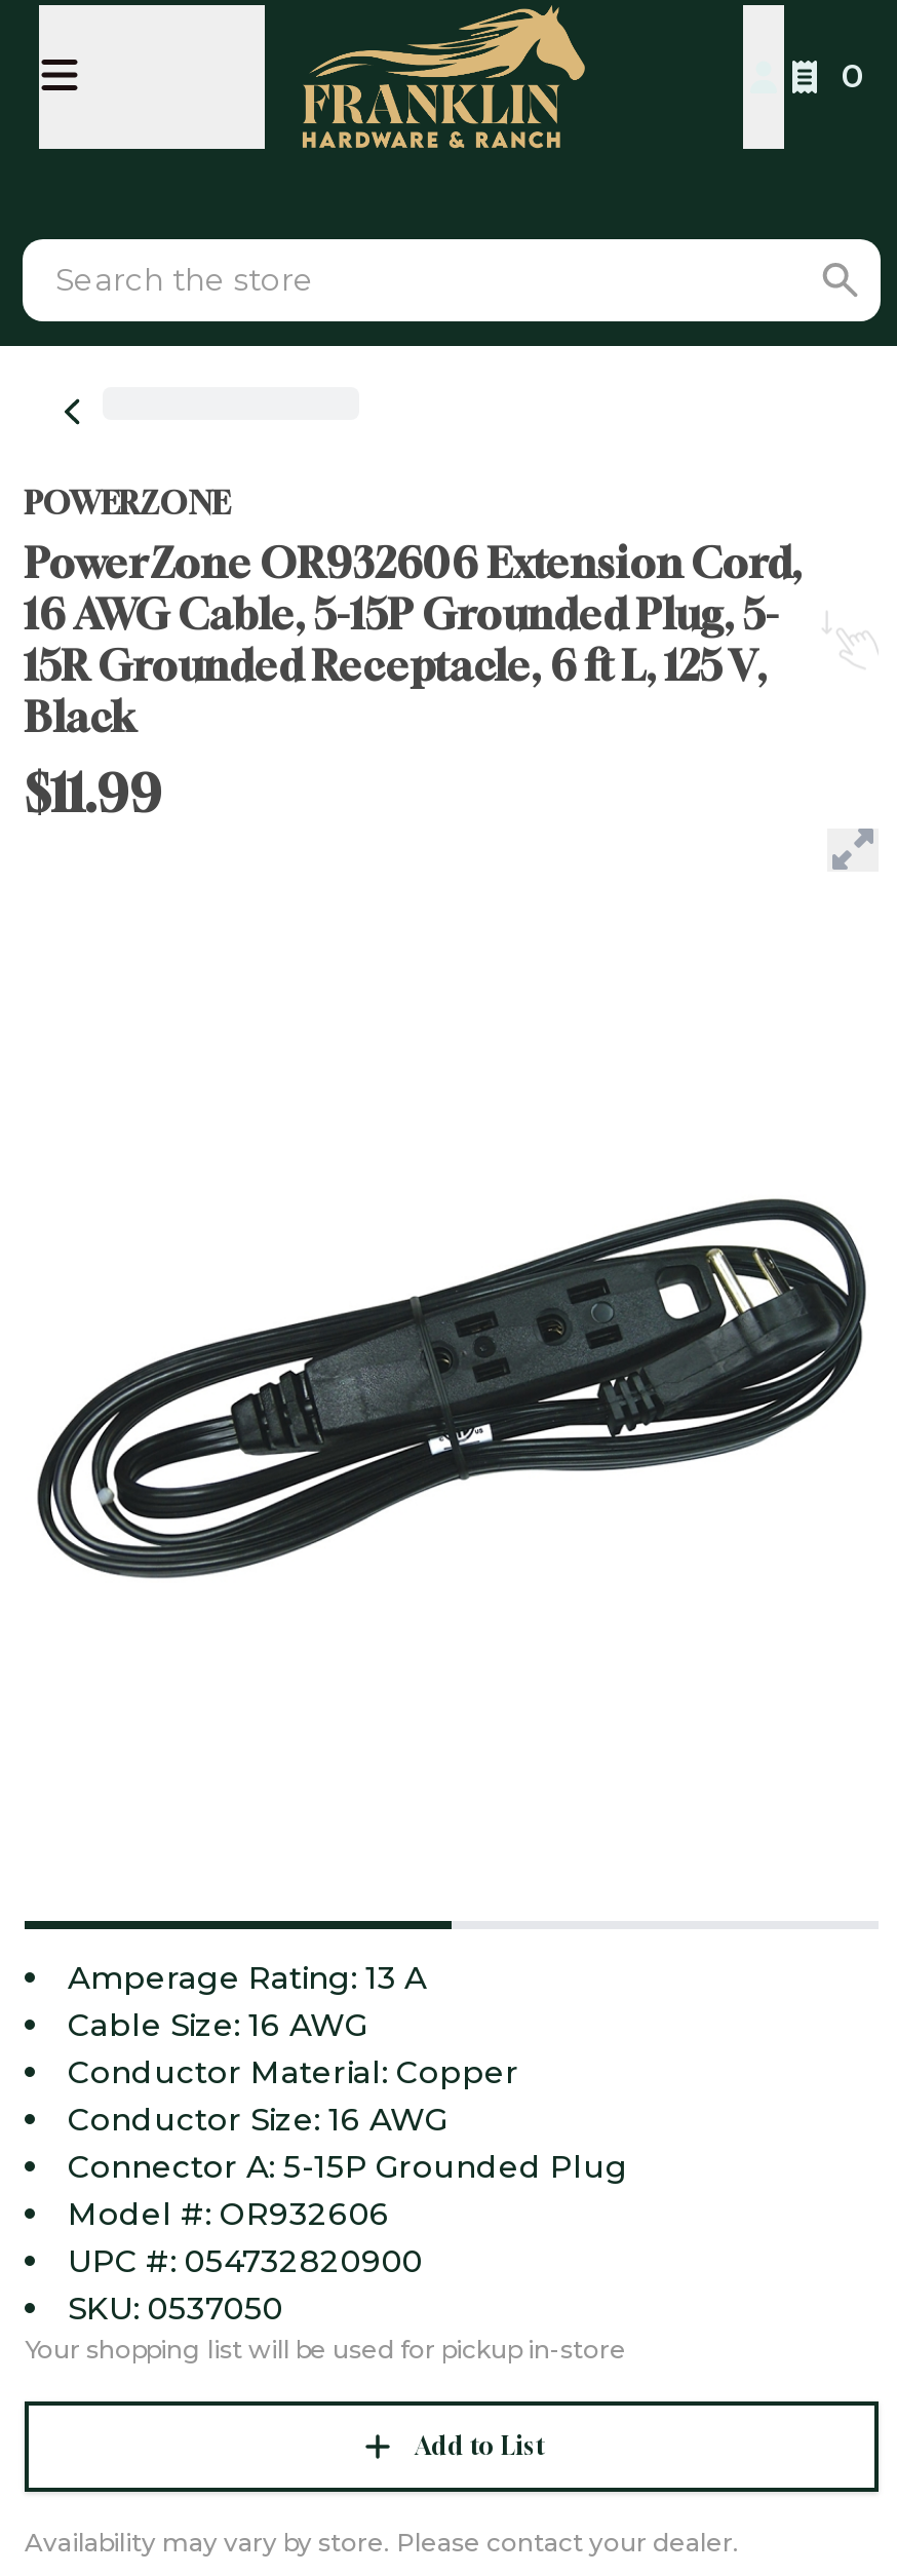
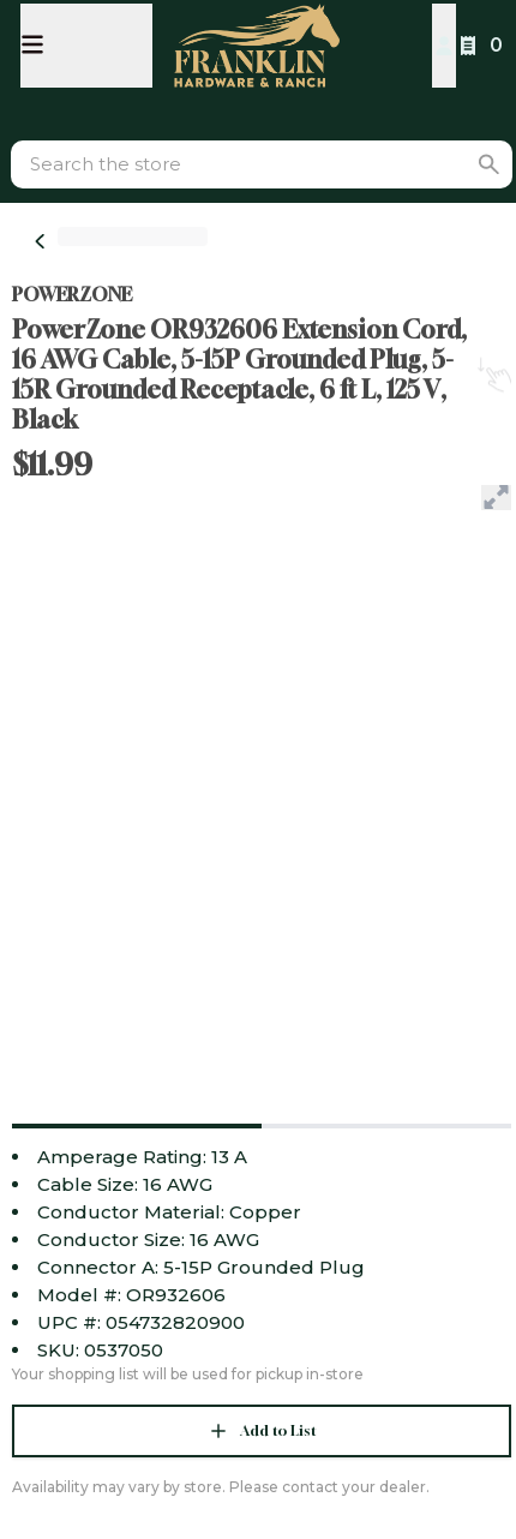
- [image]
